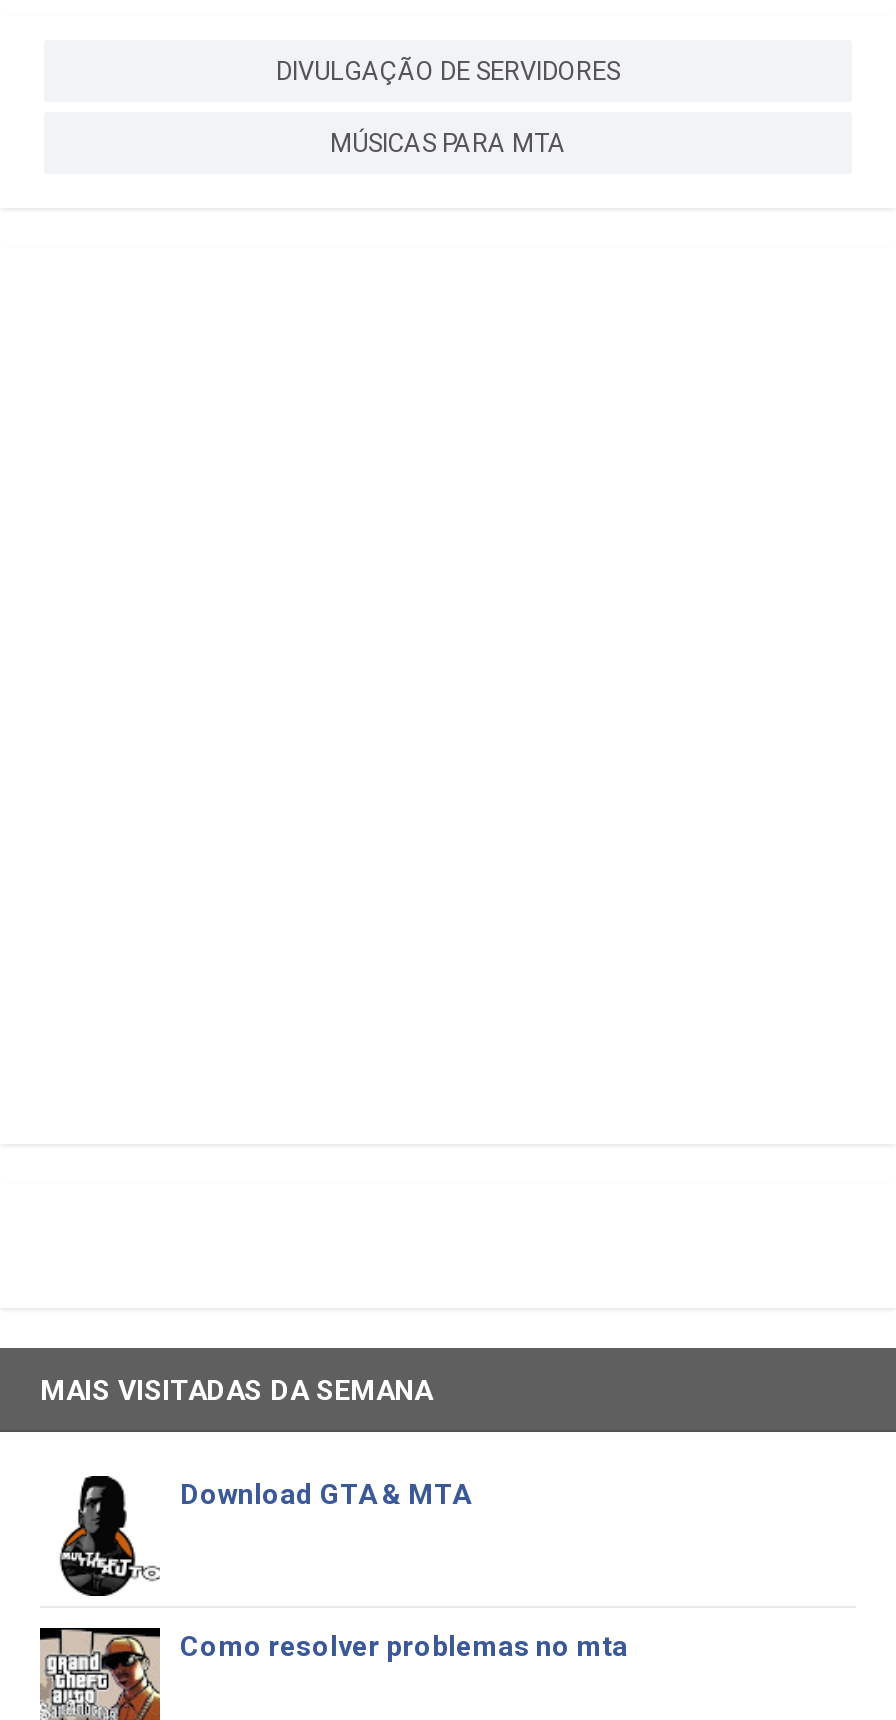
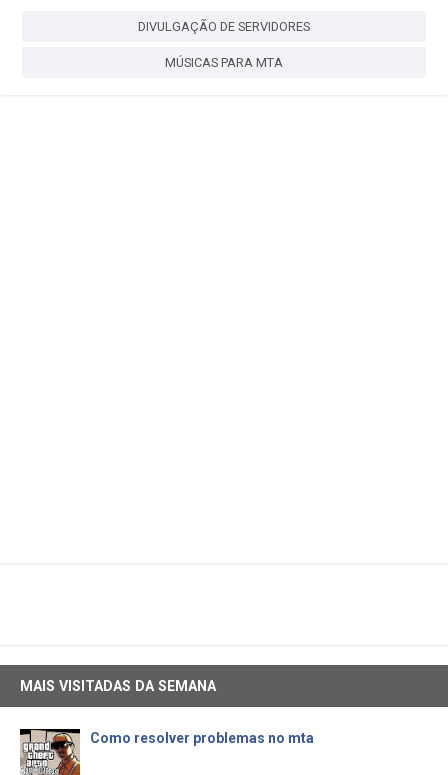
- [image]
- Download GTA & MTA
